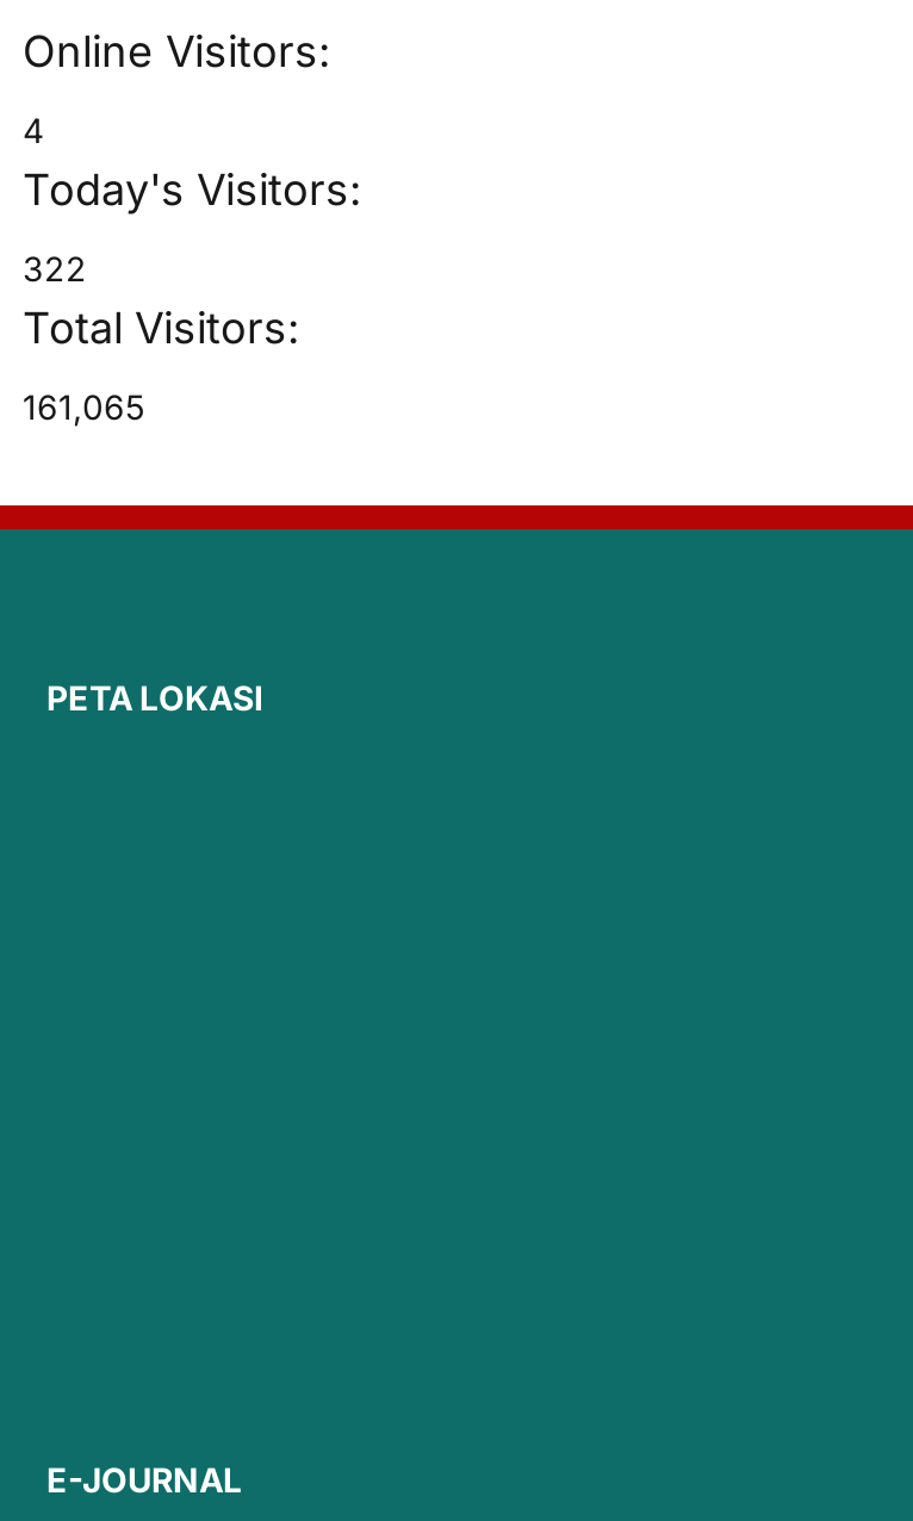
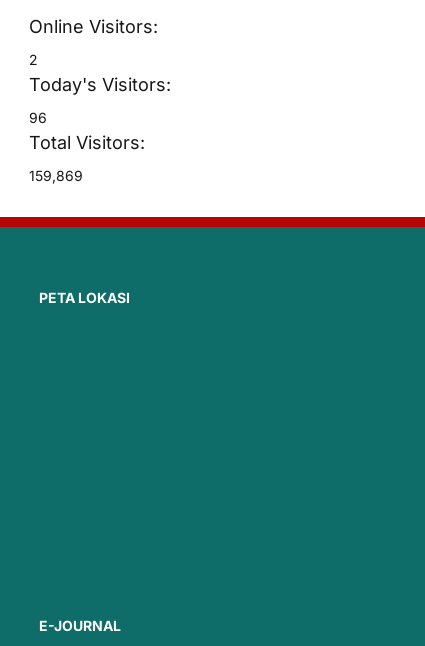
- 4
+ 2

- 322
+ 96

- 161,065
+ 159,869
